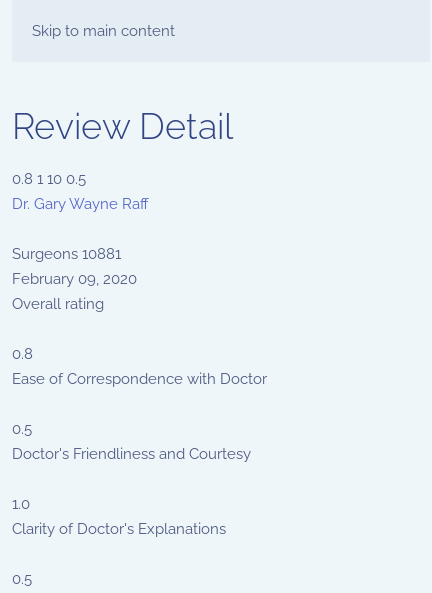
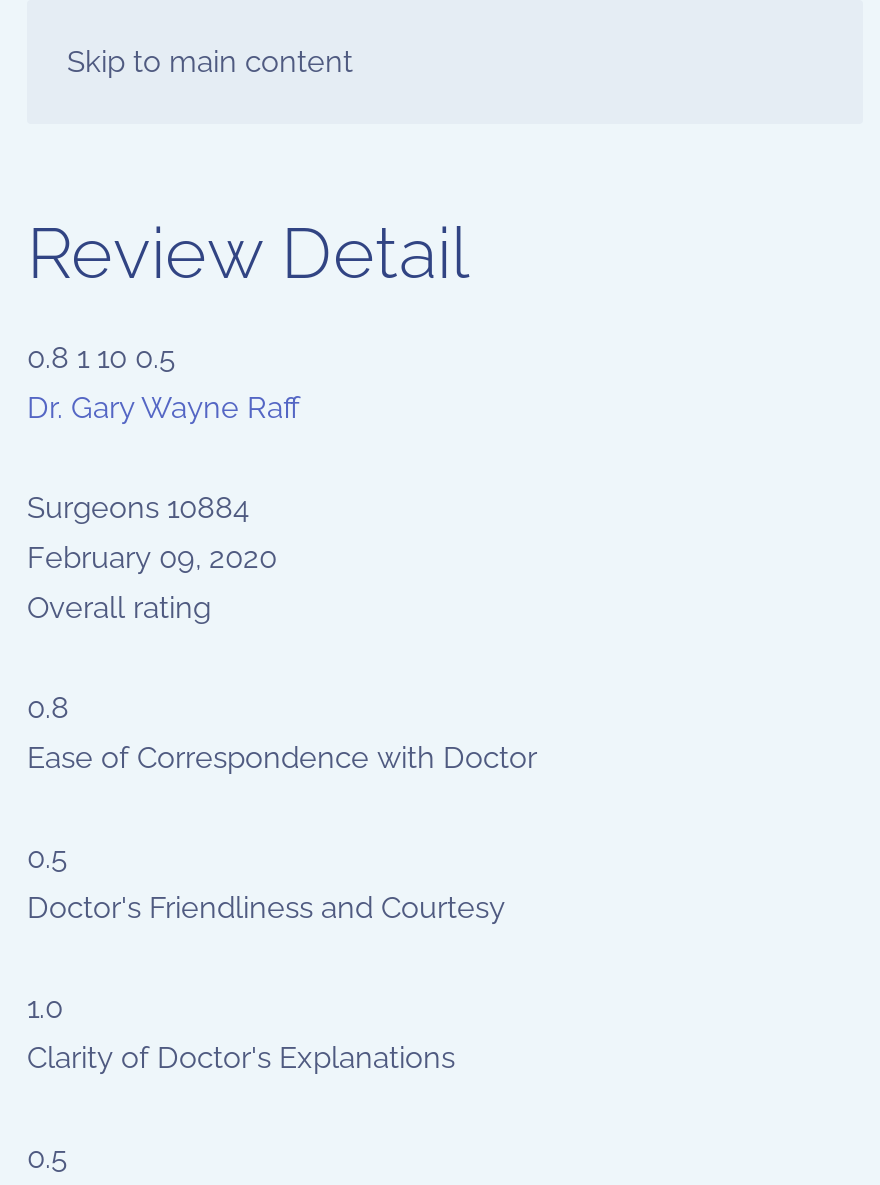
- Surgeons 10881
+ Surgeons 10884
